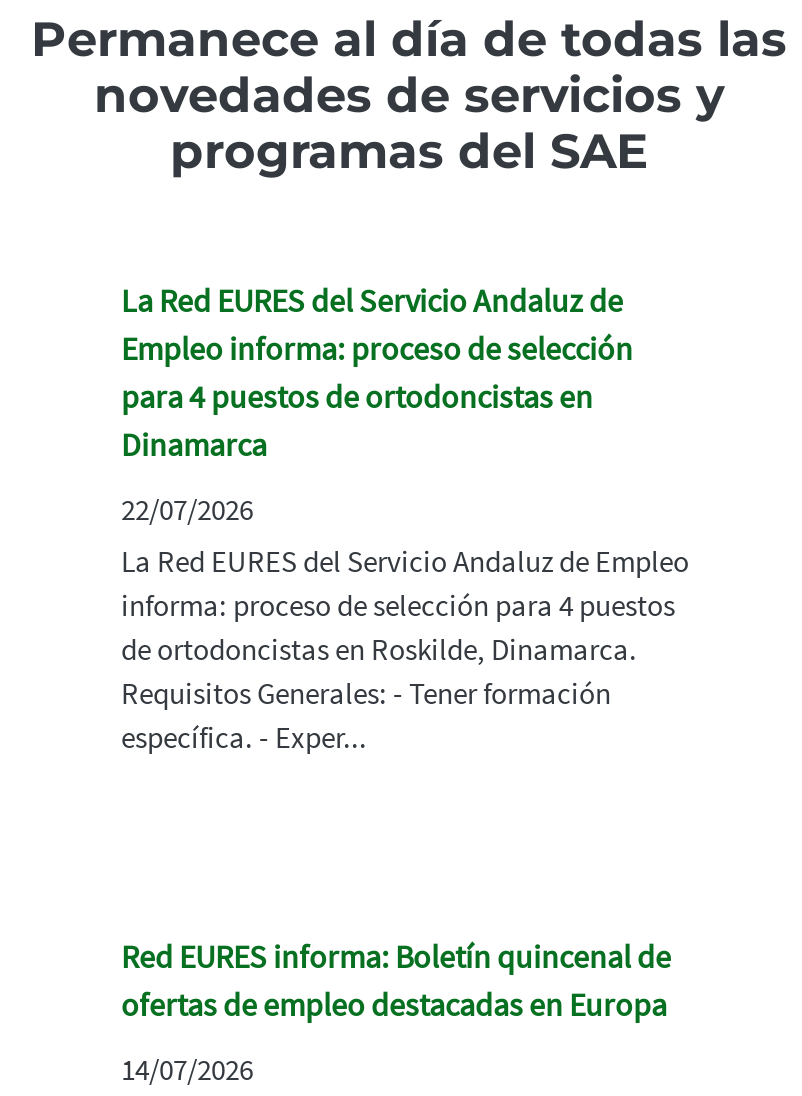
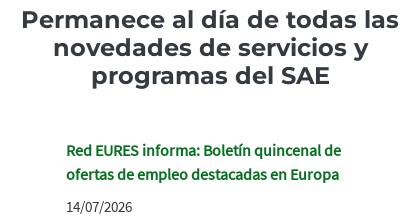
- La Red EURES del Servicio Andaluz de
- Empleo informa: proceso de selección
- para 4 puestos de ortodoncistas en
- Dinamarca
- 22/07/2026
- La Red EURES del Servicio Andaluz de Empleo
- informa: proceso de selección para 4 puestos
- de ortodoncistas en Roskilde, Dinamarca.
- Requisitos Generales: - Tener formación
- específica. - Exper...
